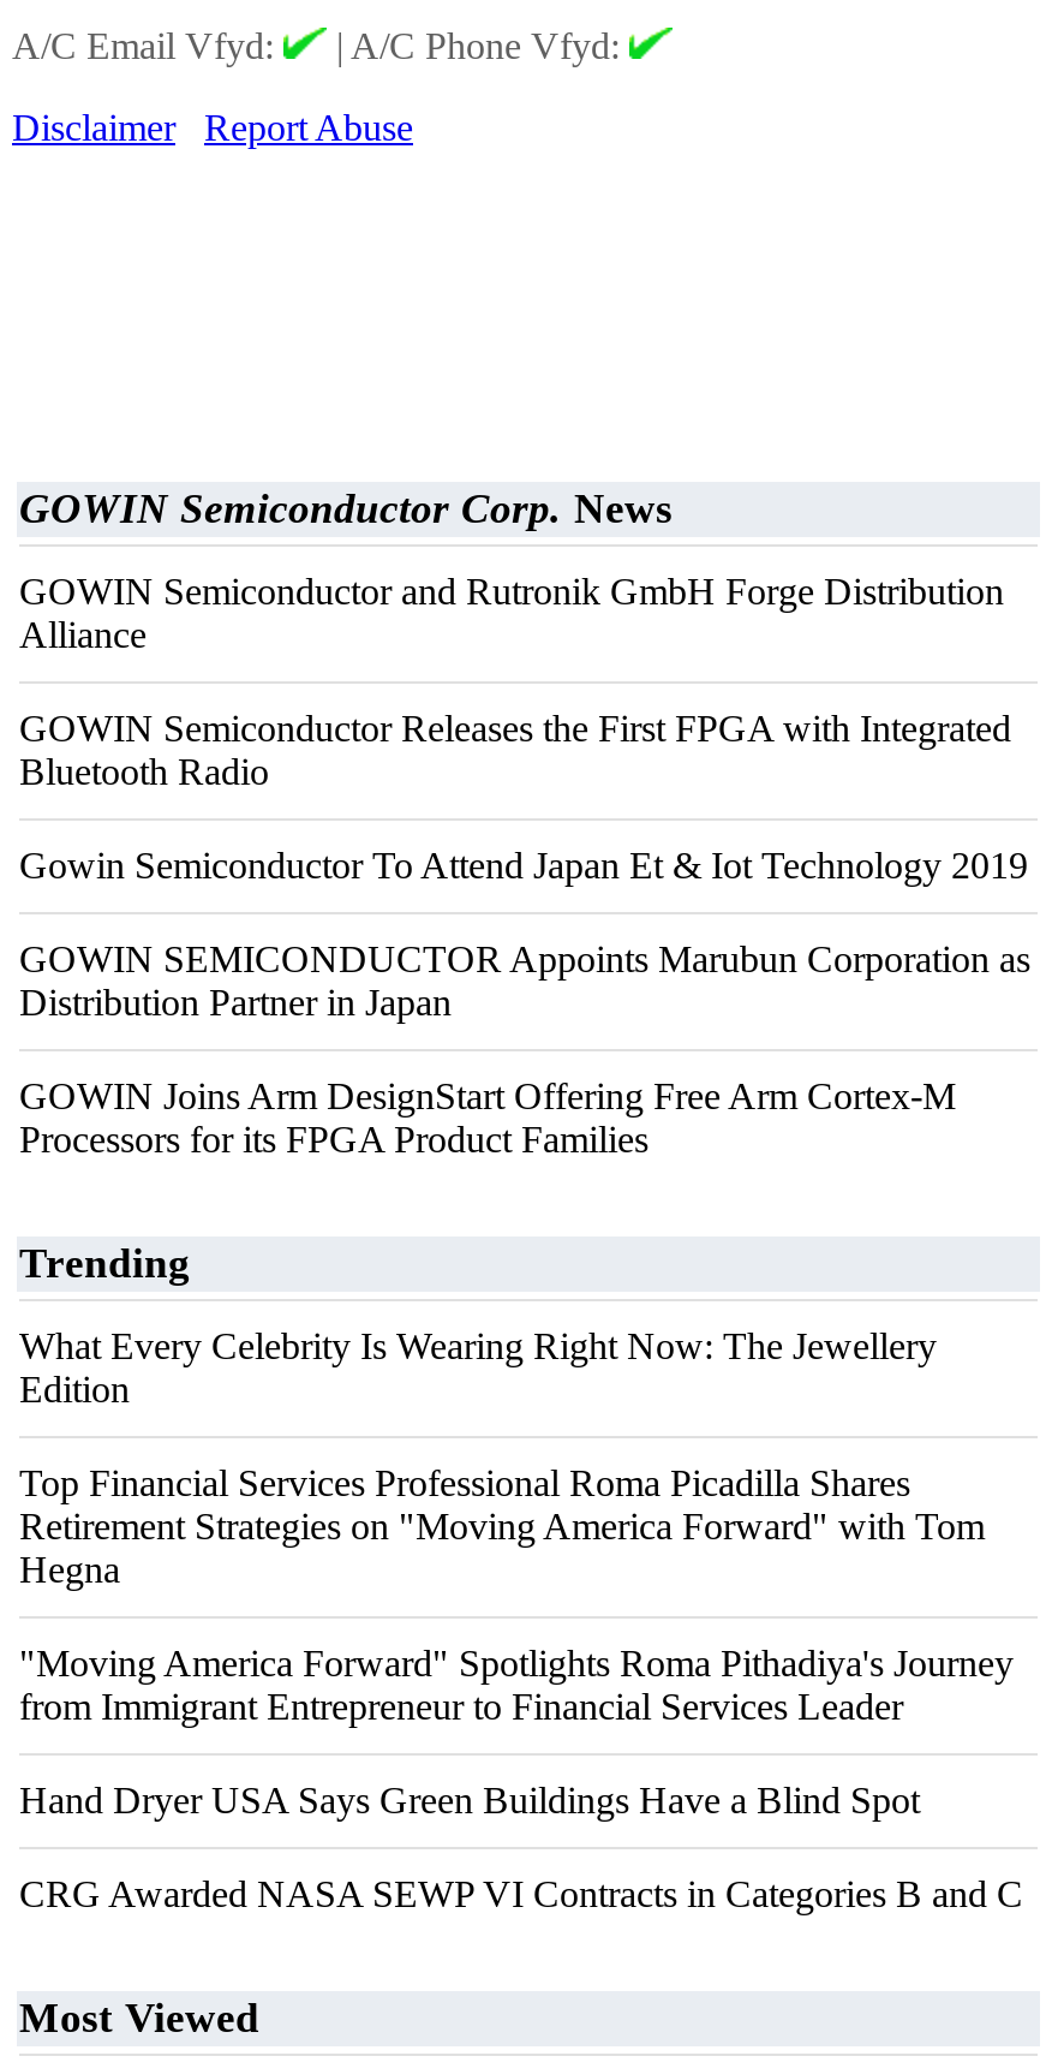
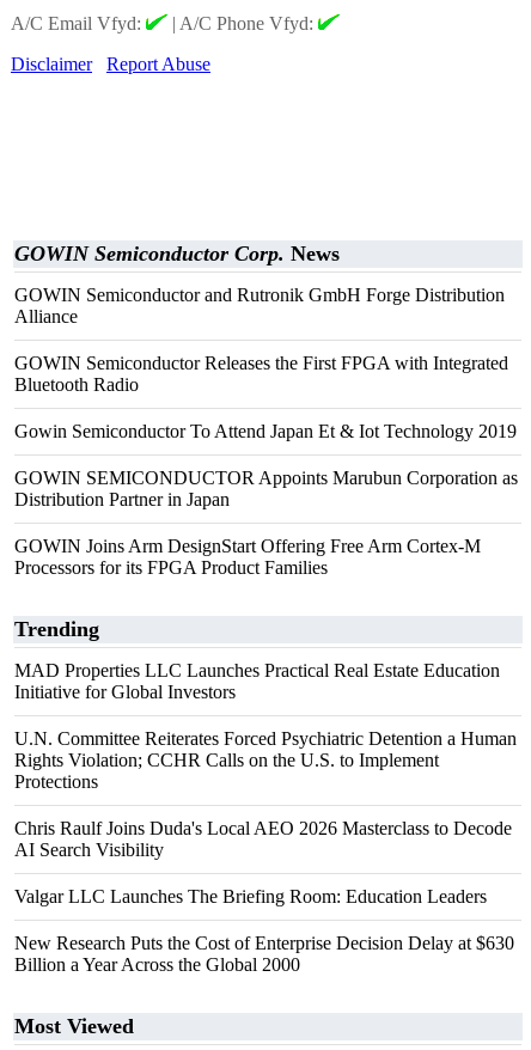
- What Every Celebrity Is Wearing Right Now: The Jewellery
- Edition
+ MAD Properties LLC Launches Practical Real Estate Education
+ Initiative for Global Investors

- Top Financial Services Professional Roma Picadilla Shares
- Retirement Strategies on "Moving America Forward" with Tom
- Hegna
+ U.N. Committee Reiterates Forced Psychiatric Detention a Human
+ Rights Violation; CCHR Calls on the U.S. to Implement
+ Protections

- "Moving America Forward" Spotlights Roma Pithadiya's Journey
- from Immigrant Entrepreneur to Financial Services Leader
+ Chris Raulf Joins Duda's Local AEO 2026 Masterclass to Decode
+ AI Search Visibility

- Hand Dryer USA Says Green Buildings Have a Blind Spot
+ Valgar LLC Launches The Briefing Room: Education Leaders

- CRG Awarded NASA SEWP VI Contracts in Categories B and C
+ New Research Puts the Cost of Enterprise Decision Delay at $630
+ Billion a Year Across the Global 2000
